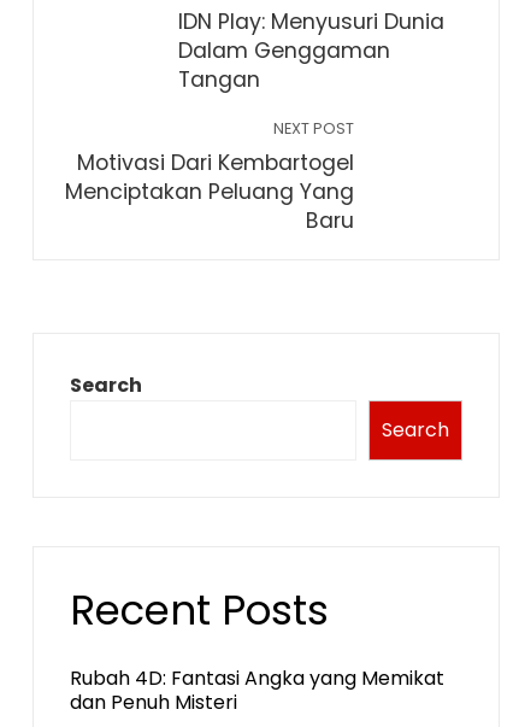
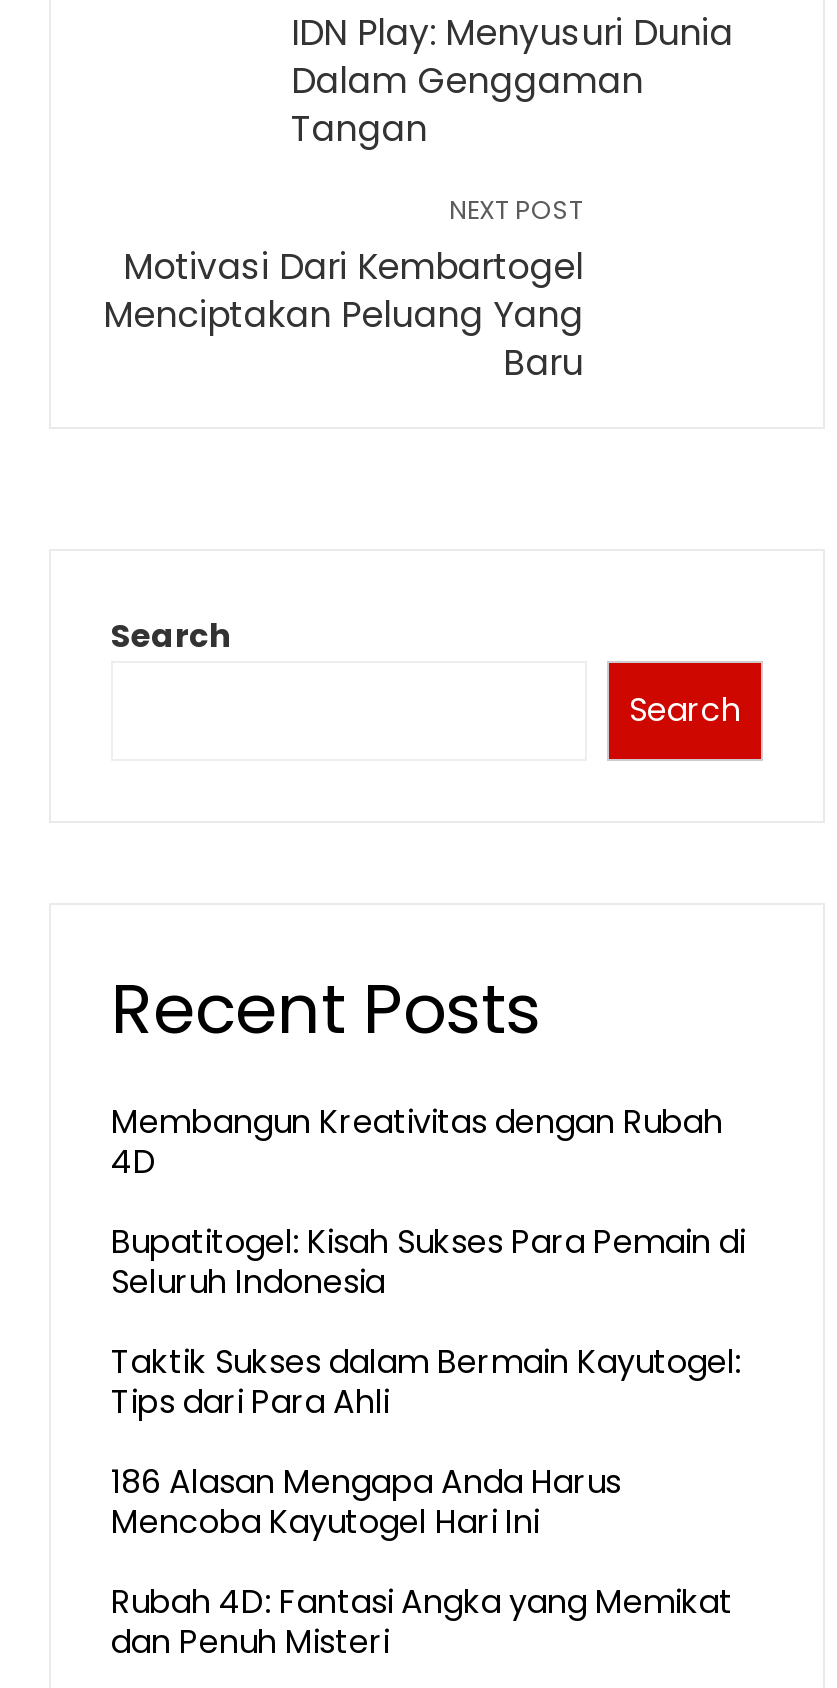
+ Membangun Kreativitas dengan Rubah
+ 4D
+ Bupatitogel: Kisah Sukses Para Pemain di
+ Seluruh Indonesia
+ Taktik Sukses dalam Bermain Kayutogel:
+ Tips dari Para Ahli
+ 186 Alasan Mengapa Anda Harus
+ Mencoba Kayutogel Hari Ini
